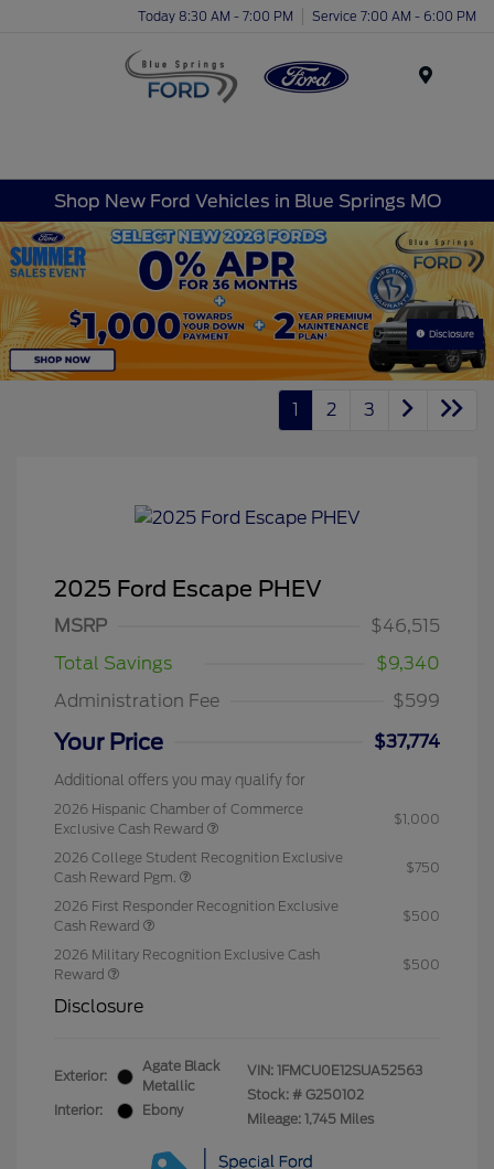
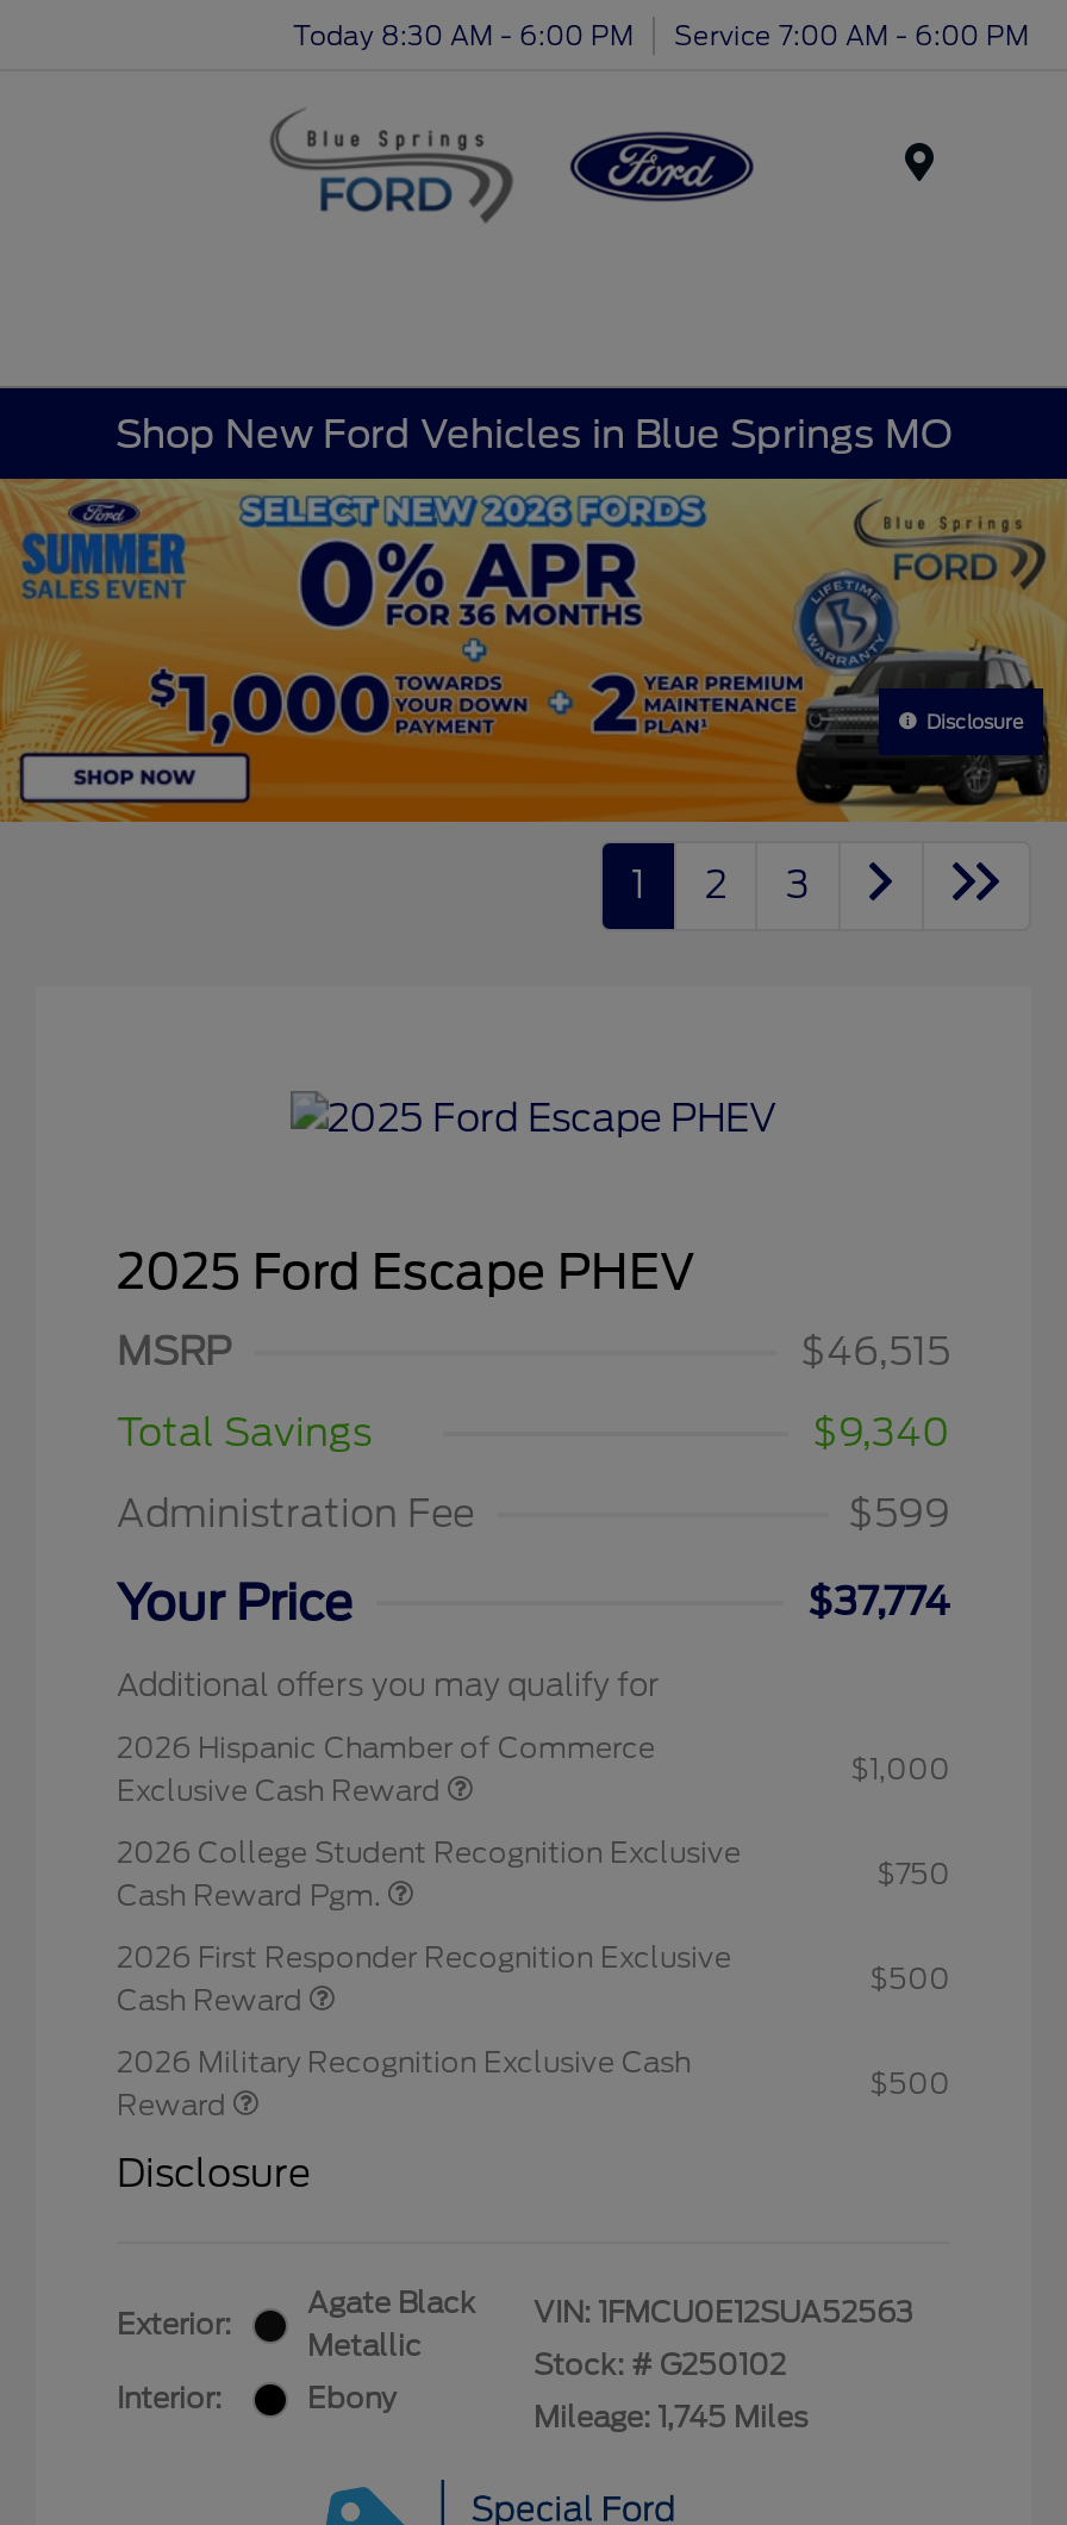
- Today 8:30 AM - 7:00 PM Service 7:00 AM - 6:00 PM
+ Today 8:30 AM - 6:00 PM Service 7:00 AM - 6:00 PM
